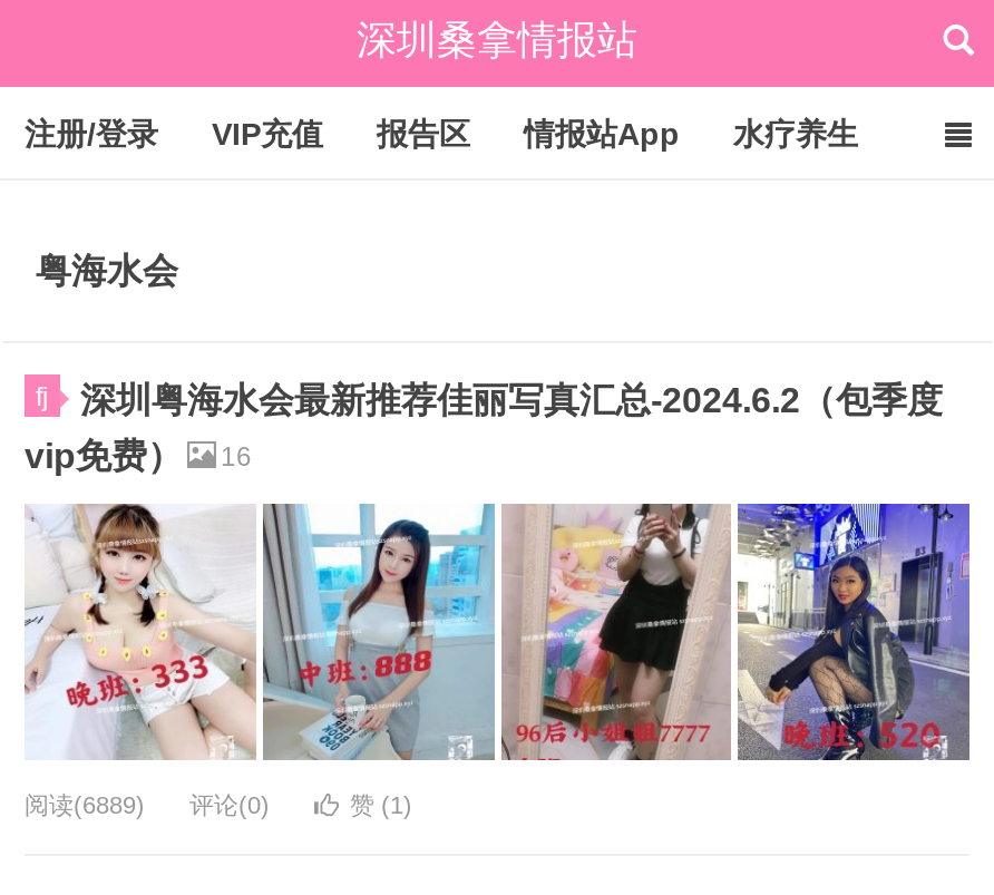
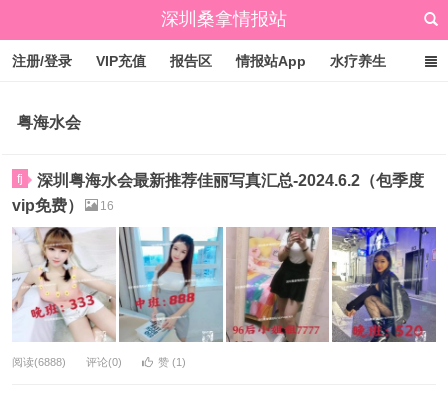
- 阅读(6889) 评论(0)
+ 阅读(6888) 评论(0)
